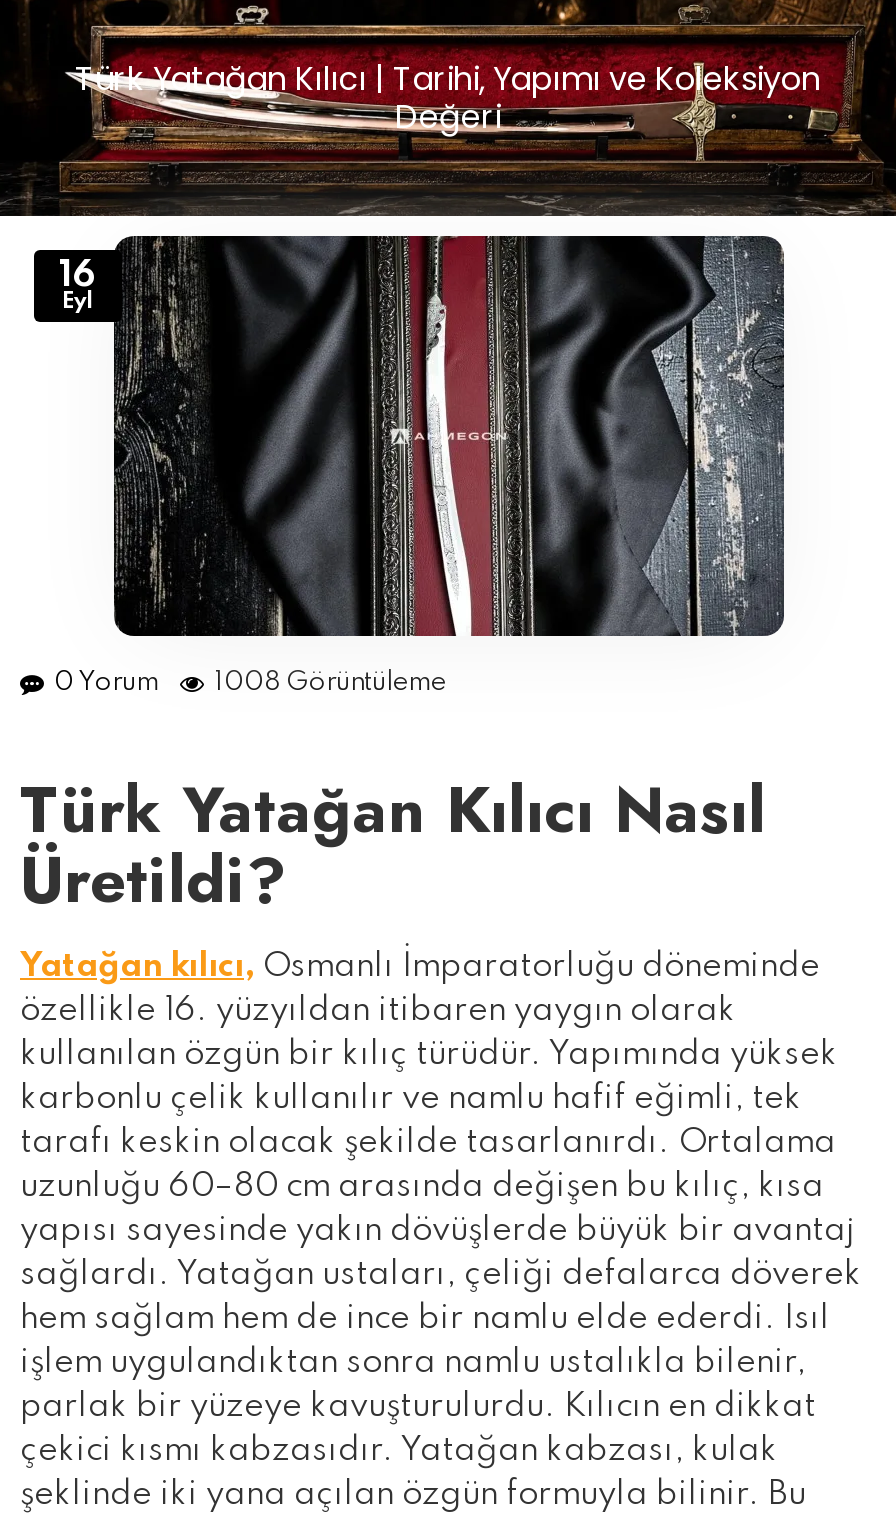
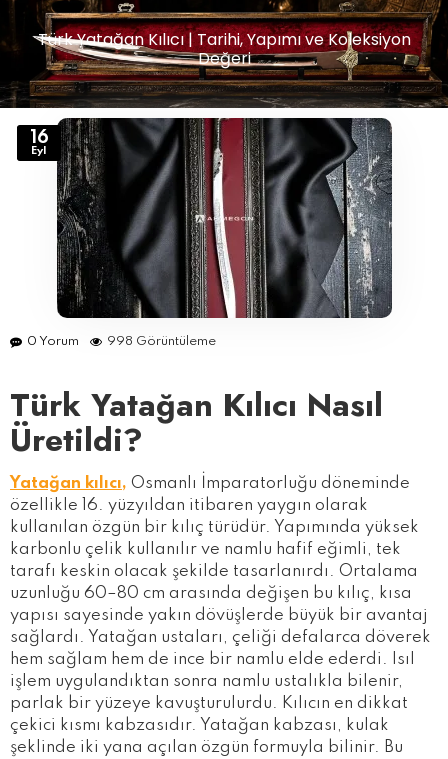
- 1008 Görüntüleme
+ 998 Görüntüleme
